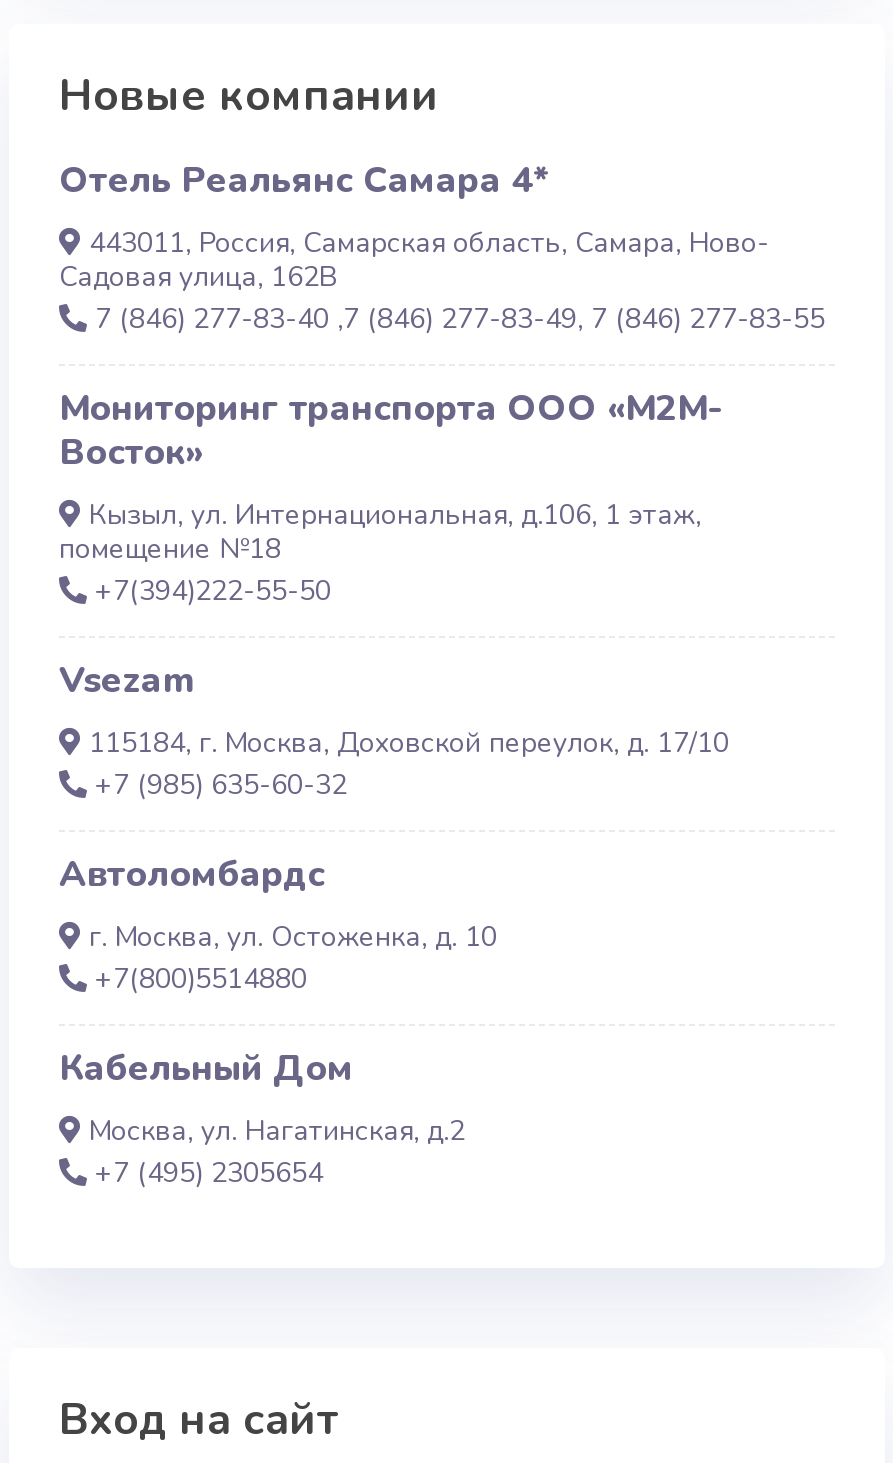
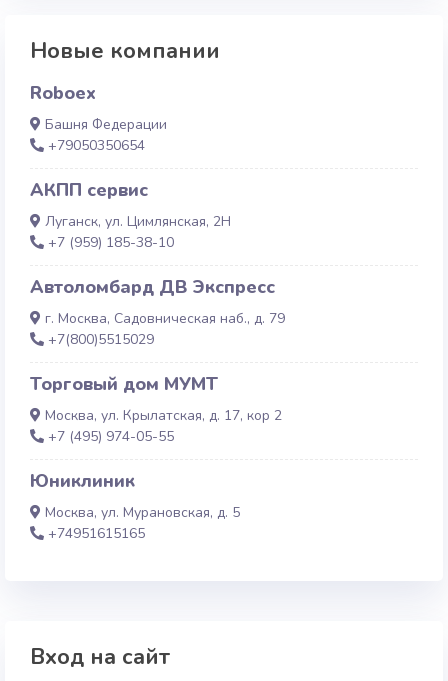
- Отель Реальянс Самара 4*
- 443011, Россия, Самарская область, Самара, Ново-
- Садовая улица, 162В
- 7 (846) 277-83-40 ,7 (846) 277-83-49, 7 (846) 277-83-55
+ Roboex
+ Башня Федерации
+ +79050350654

- Мониторинг транспорта ООО «М2М-
- Восток»
- Кызыл, ул. Интернациональная, д.106, 1 этаж,
- помещение №18
- +7(394)222-55-50
+ АКПП сервис
+ Луганск, ул. Цимлянская, 2Н
+ +7 (959) 185-38-10

- Vsezam
- 115184, г. Москва, Доховской переулок, д. 17/10
- +7 (985) 635-60-32
+ Автоломбард ДВ Экспресс
+ г. Москва, Садовническая наб., д. 79
+ +7(800)5515029

- Автоломбардс
- г. Москва, ул. Остоженка, д. 10
- +7(800)5514880
+ Торговый дом МУМТ
+ Москва, ул. Крылатская, д. 17, кор 2
+ +7 (495) 974-05-55

- Кабельный Дом
- Москва, ул. Нагатинская, д.2
- +7 (495) 2305654
+ Юниклиник
+ Москва, ул. Мурановская, д. 5
+ +74951615165
